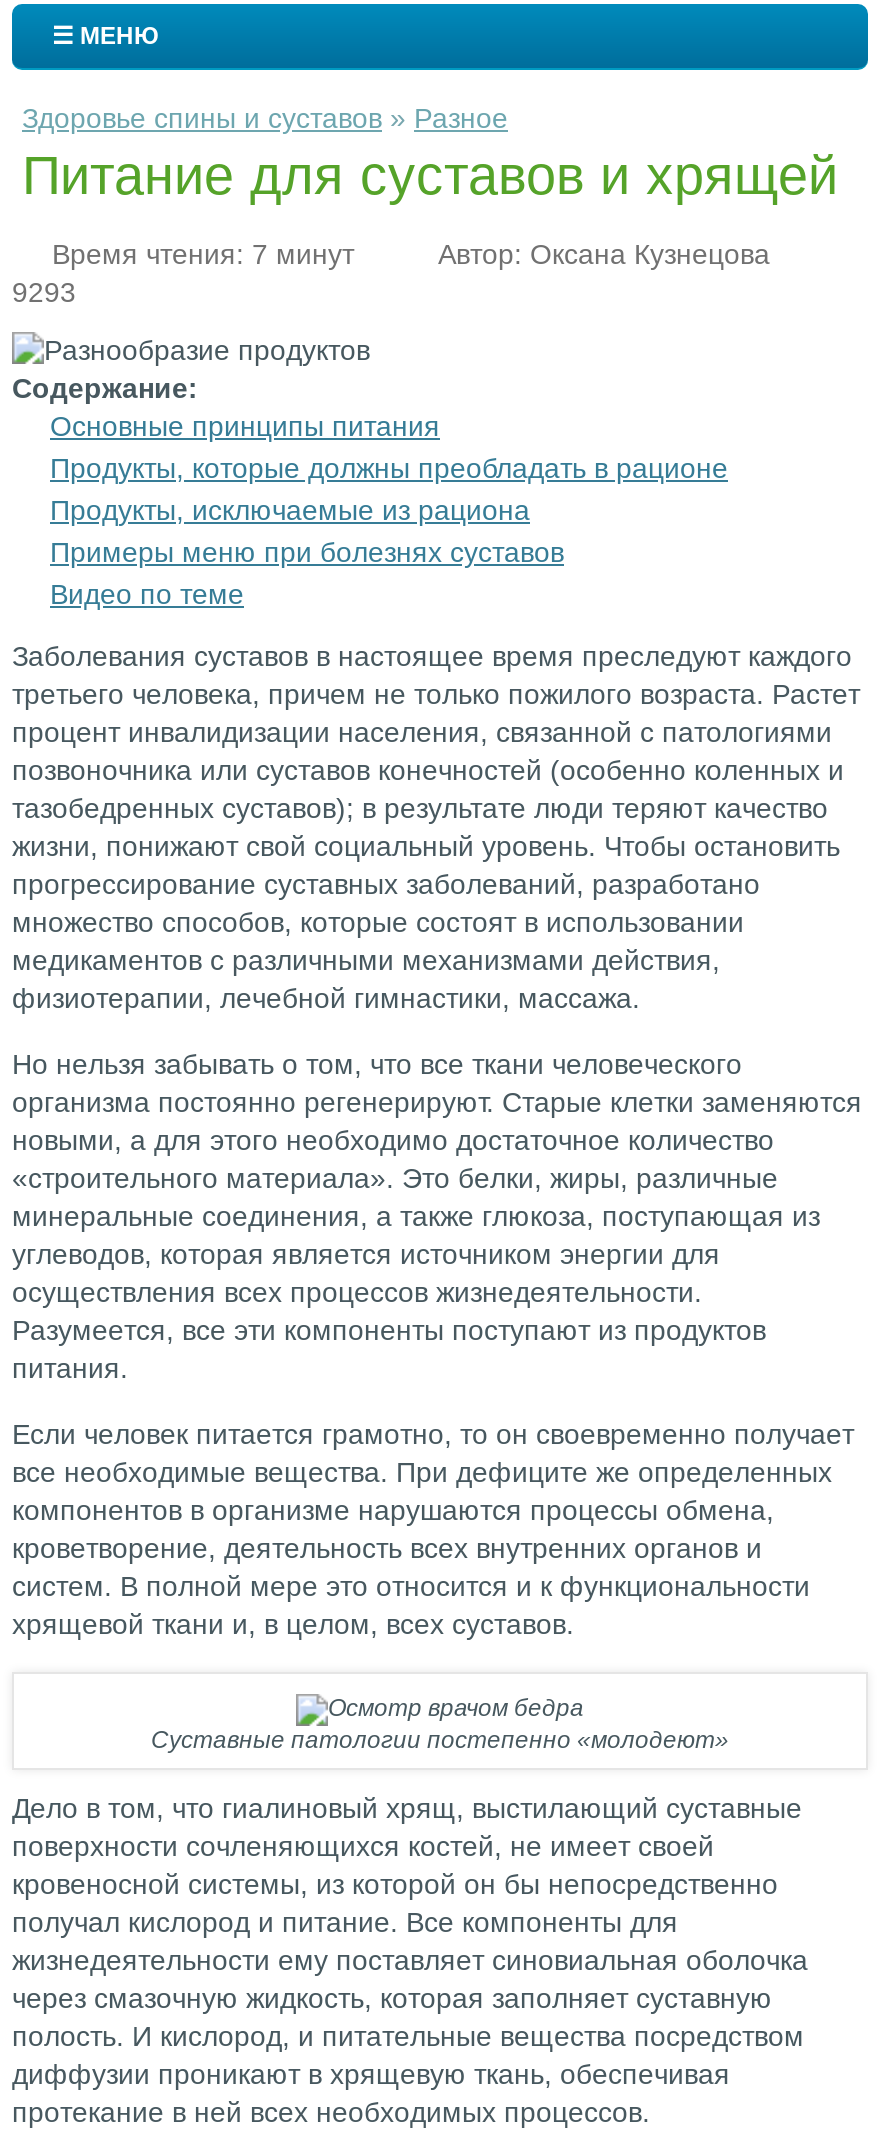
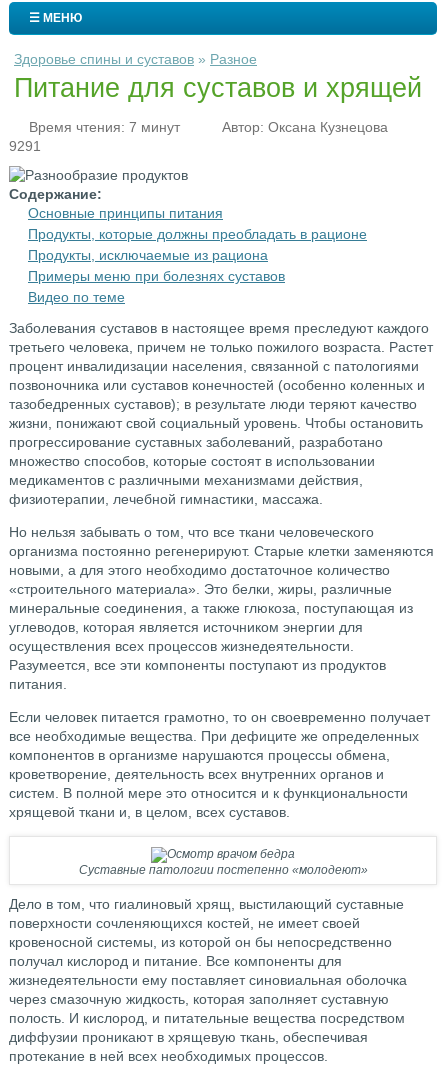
- 9293
+ 9291
